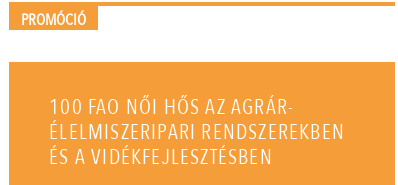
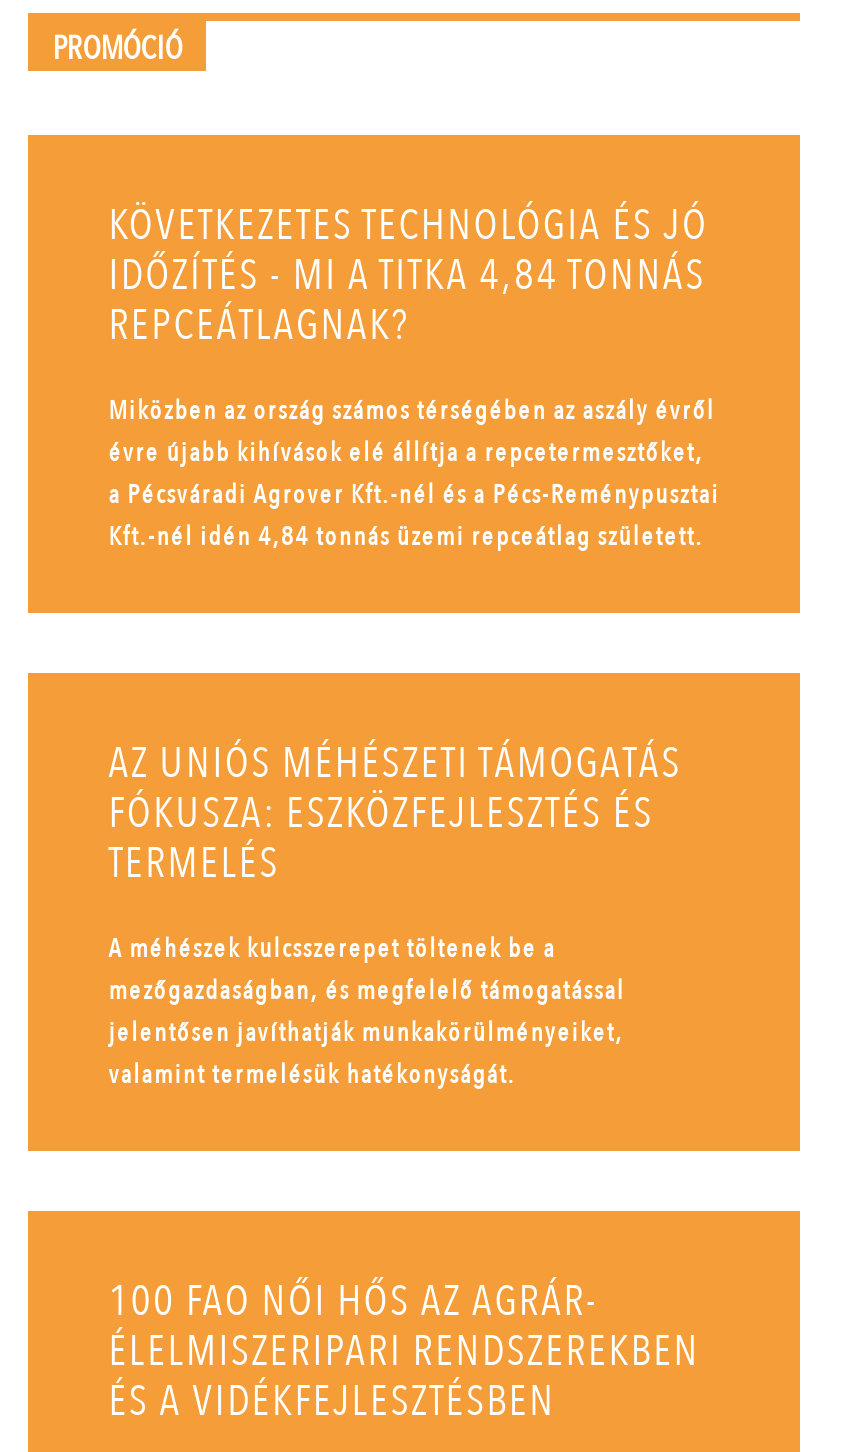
+ KÖVETKEZETES TECHNOLÓGIA ÉS JÓ
+ IDŐZÍTÉS - MI A TITKA 4,84 TONNÁS
+ REPCEÁTLAGNAK?
+ Miközben az ország számos térségében az aszály évről
+ évre újabb kihívások elé állítja a repcetermesztőket,
+ a Pécsváradi Agrover Kft.-nél és a Pécs-Reménypusztai
+ Kft.-nél idén 4,84 tonnás üzemi repceátlag született.

+ AZ UNIÓS MÉHÉSZETI TÁMOGATÁS
+ FÓKUSZA: ESZKÖZFEJLESZTÉS ÉS
+ TERMELÉS
+ A méhészek kulcsszerepet töltenek be a
+ mezőgazdaságban, és megfelelő támogatással
+ jelentősen javíthatják munkakörülményeiket,
+ valamint termelésük hatékonyságát.
